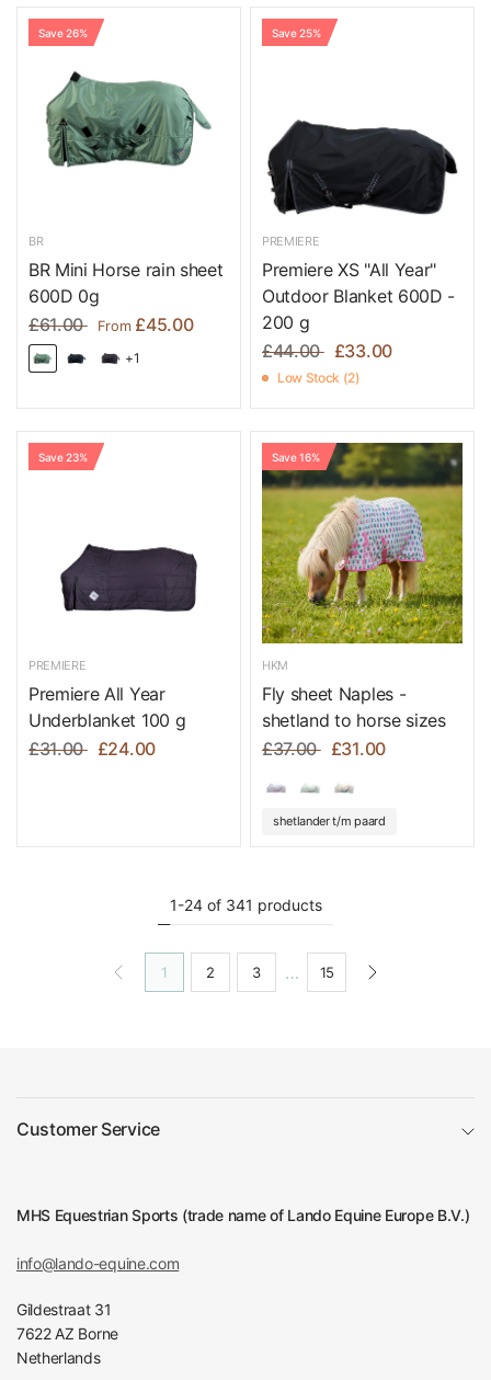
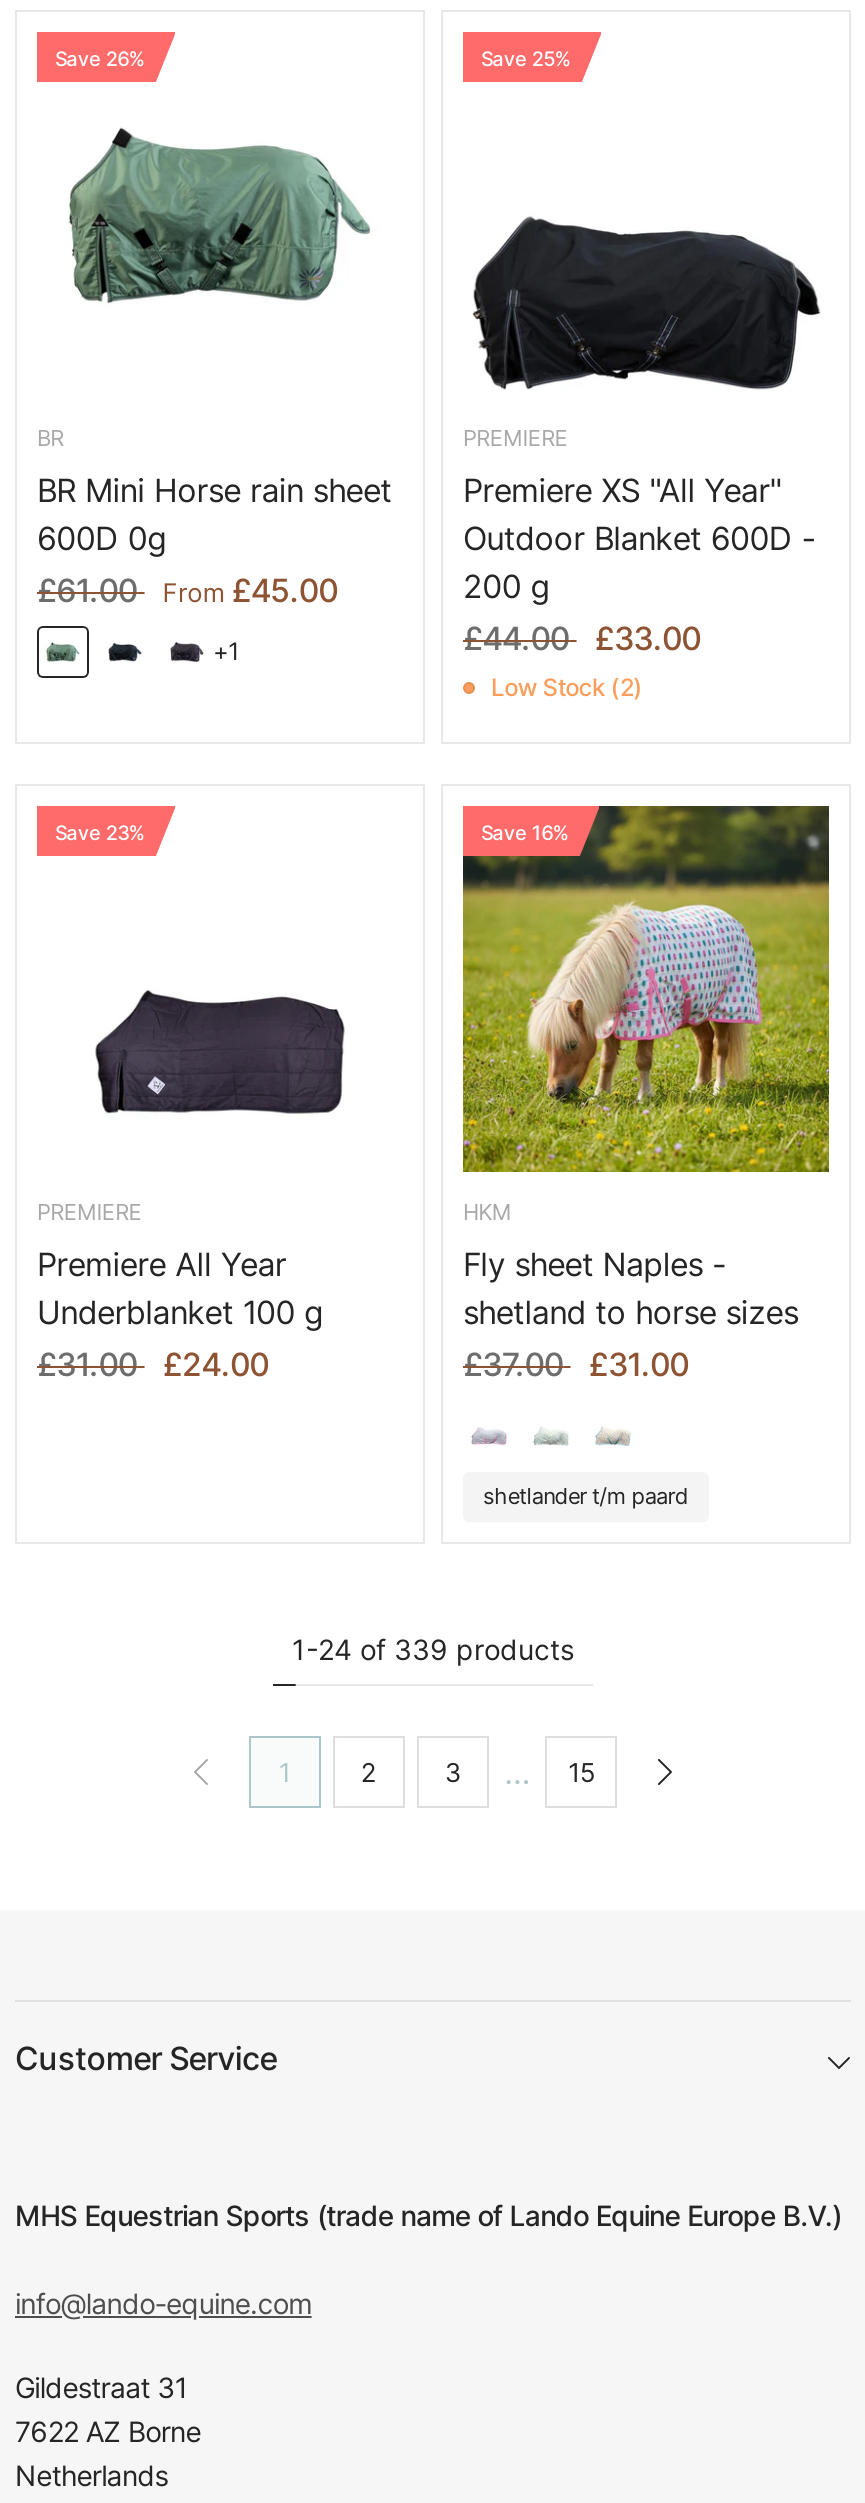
- 1-24 of 341 products
+ 1-24 of 339 products
